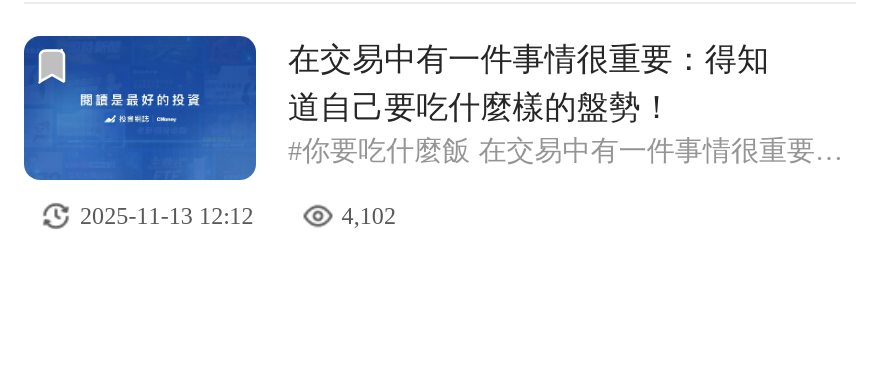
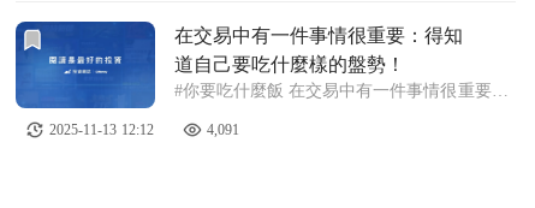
- 4,102
+ 4,091
